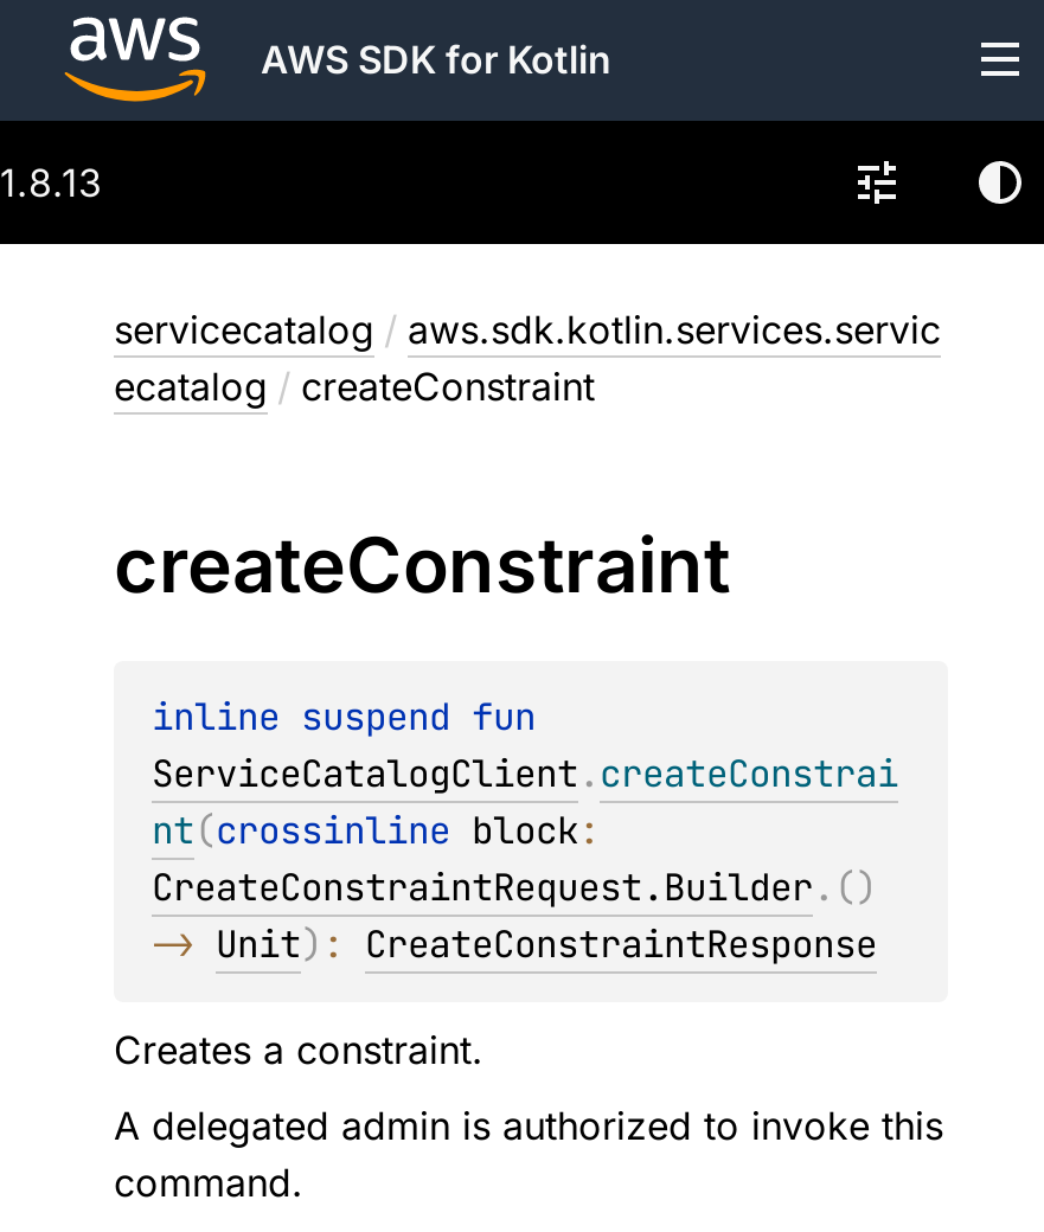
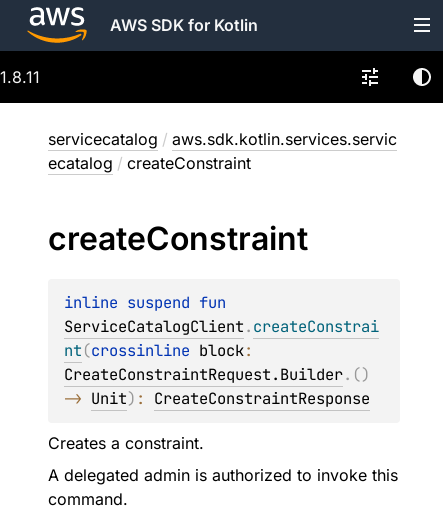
- 1.8.13
+ 1.8.11
